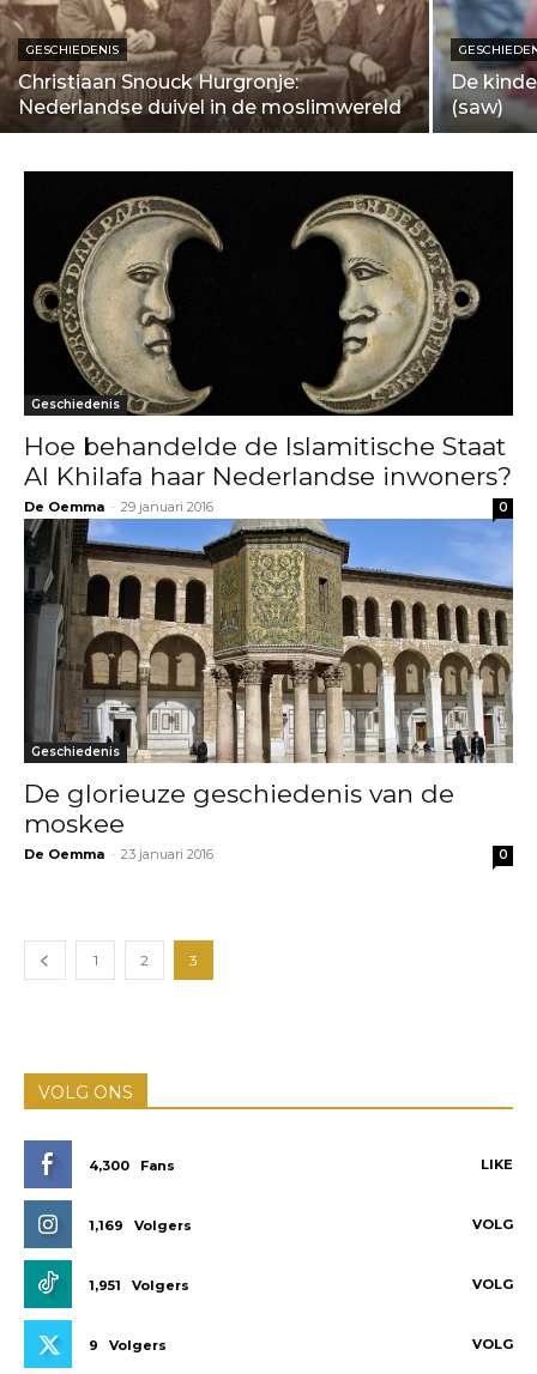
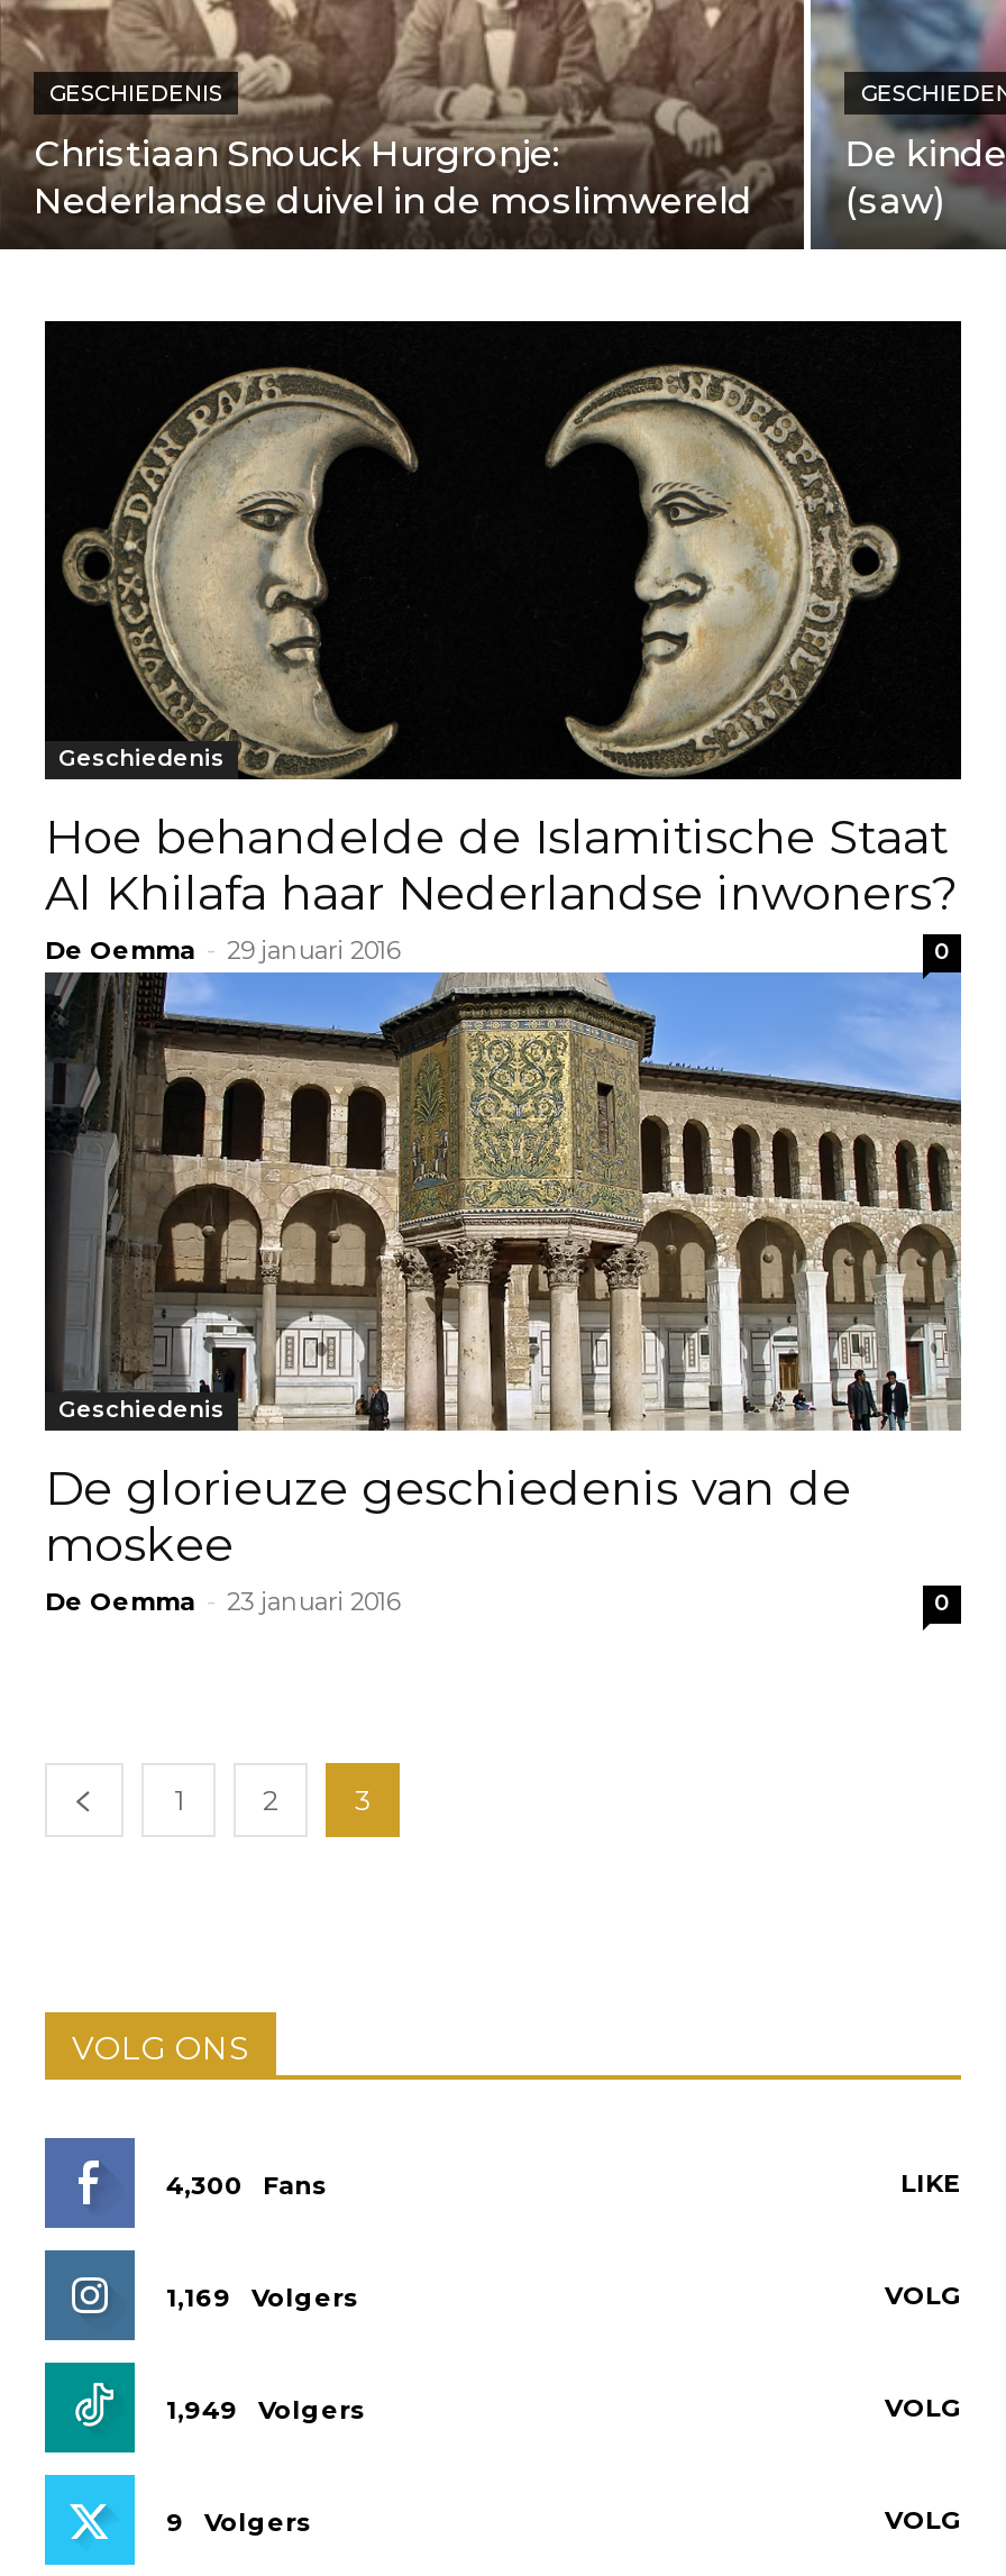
- 1,951 Volgers
+ 1,949 Volgers
